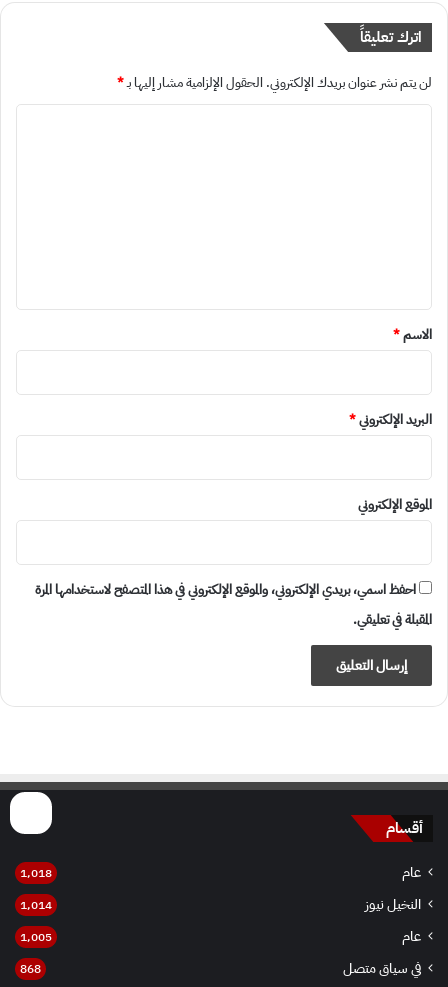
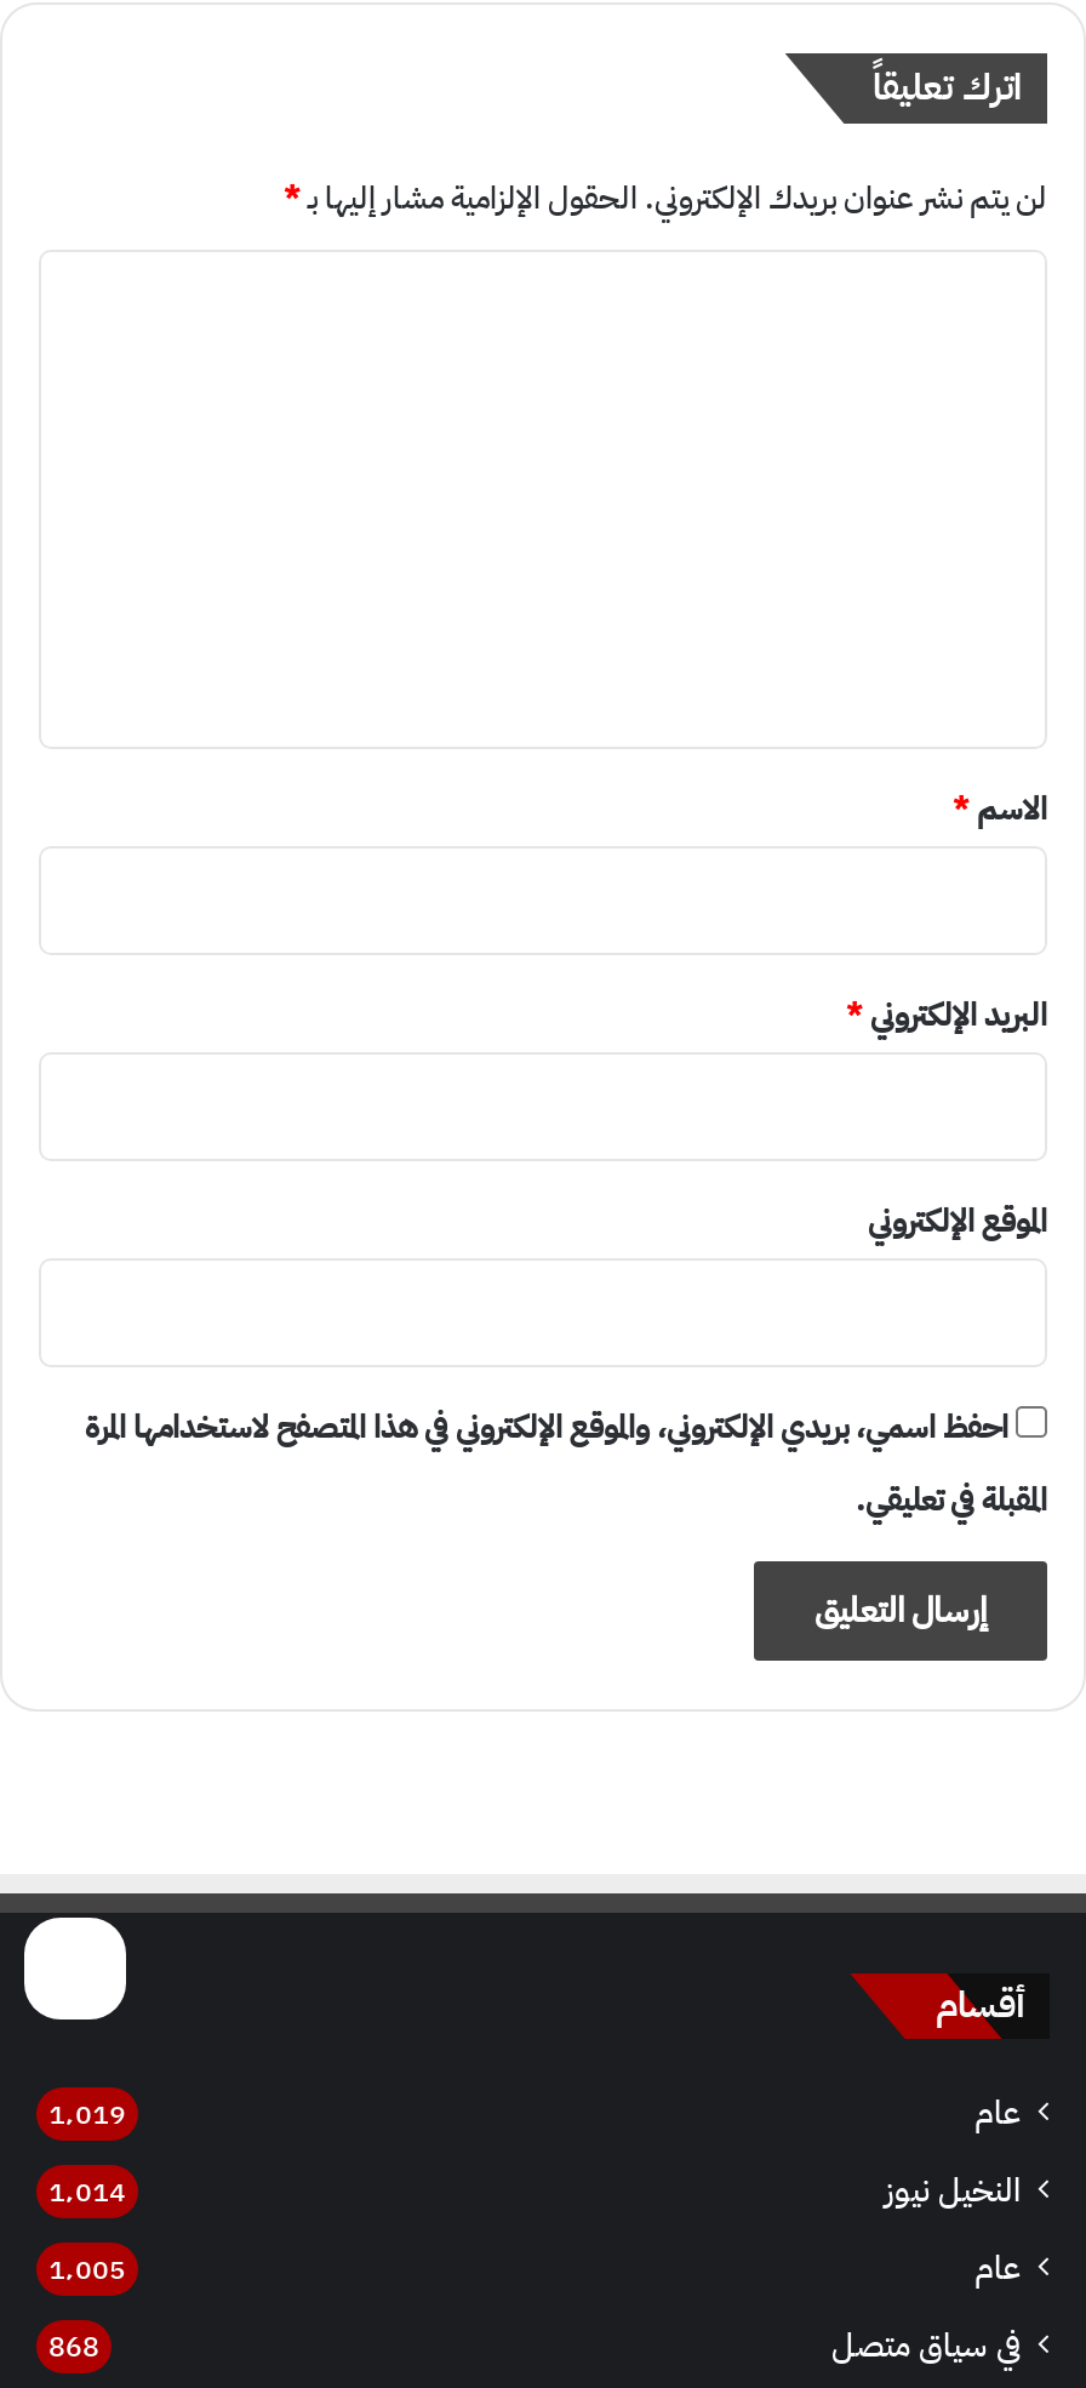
- 1٬018
+ 1٬019
